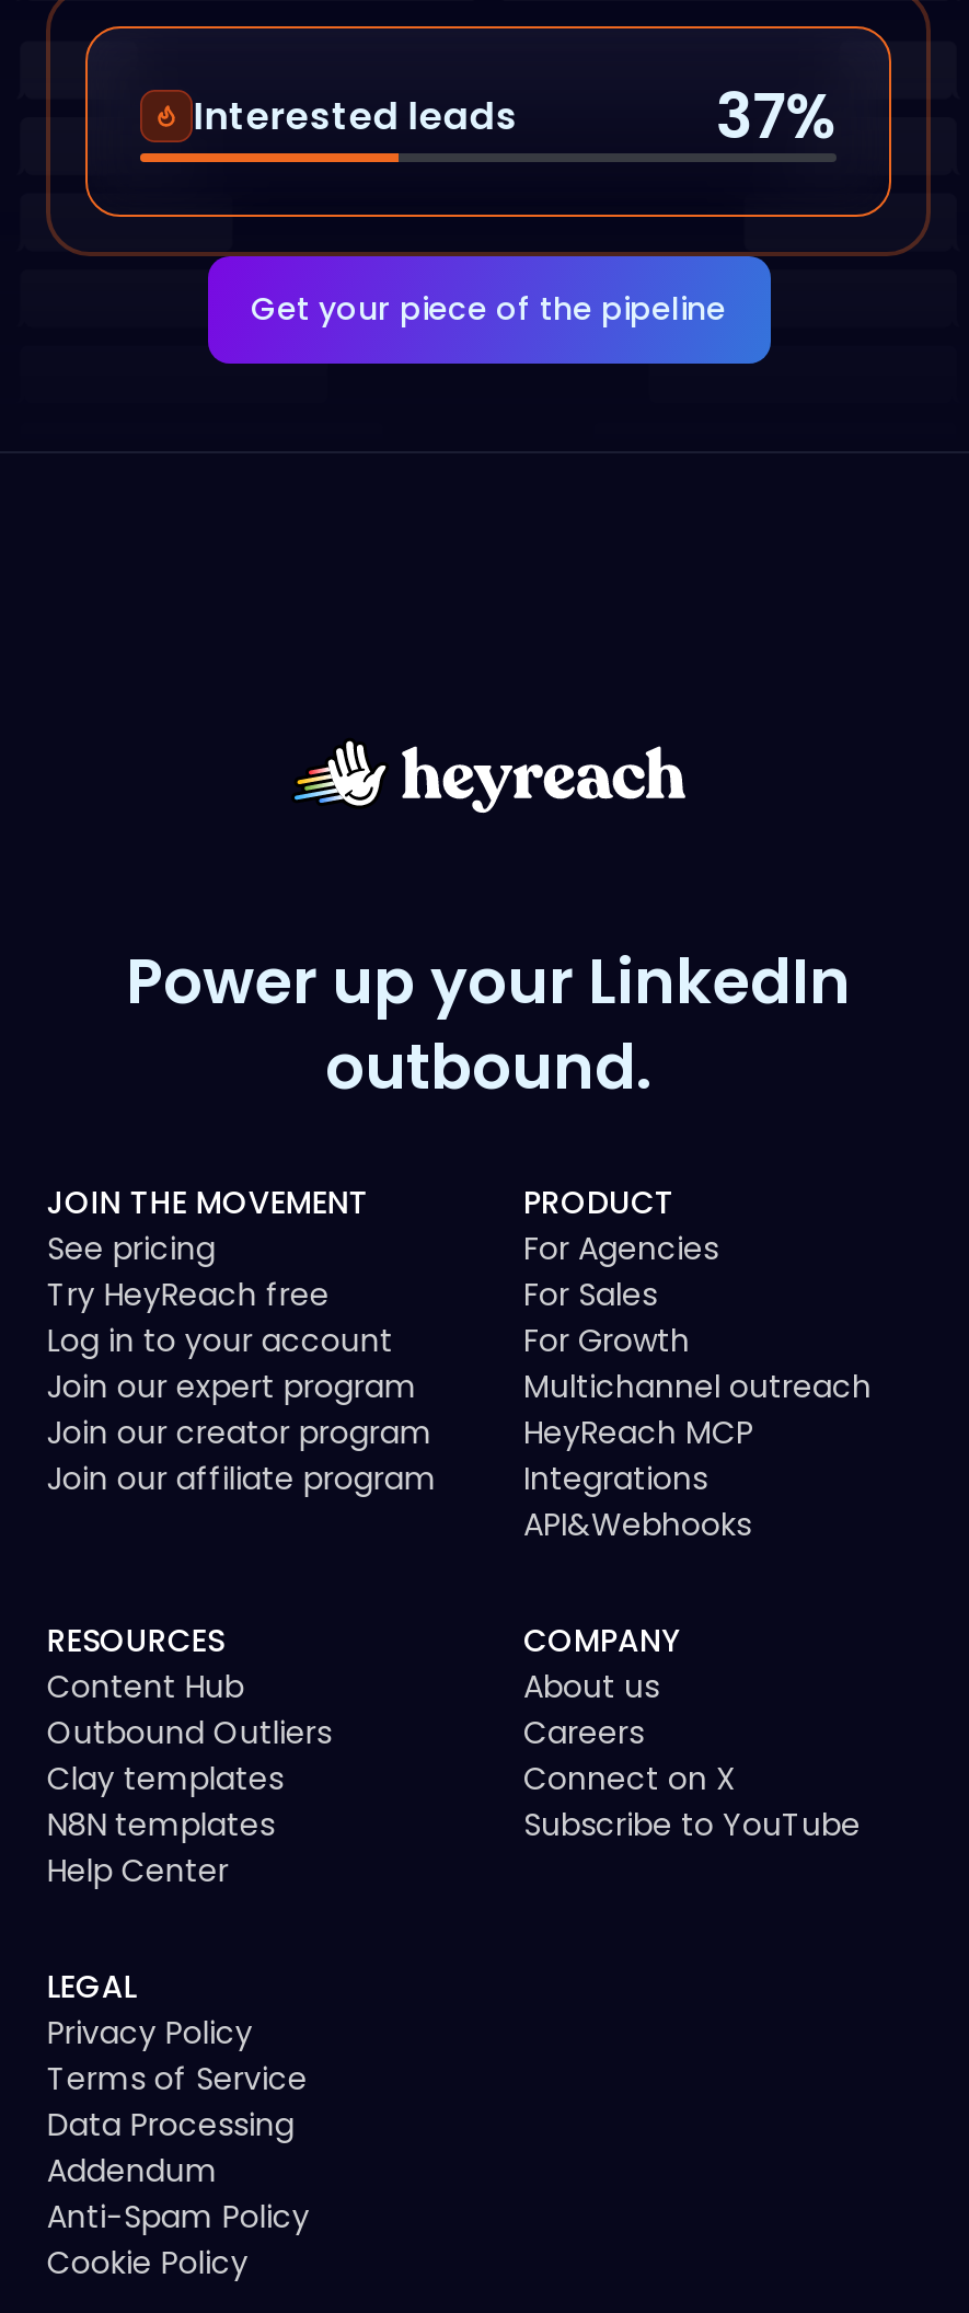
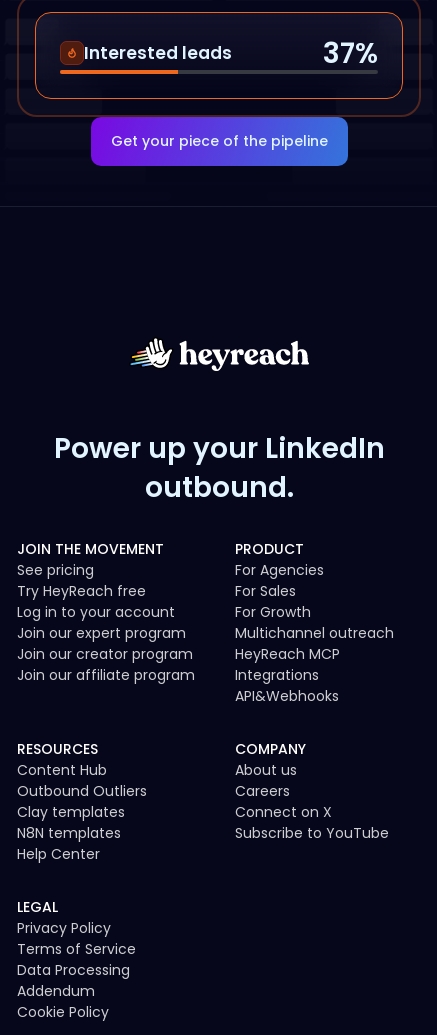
- Anti-Spam Policy
